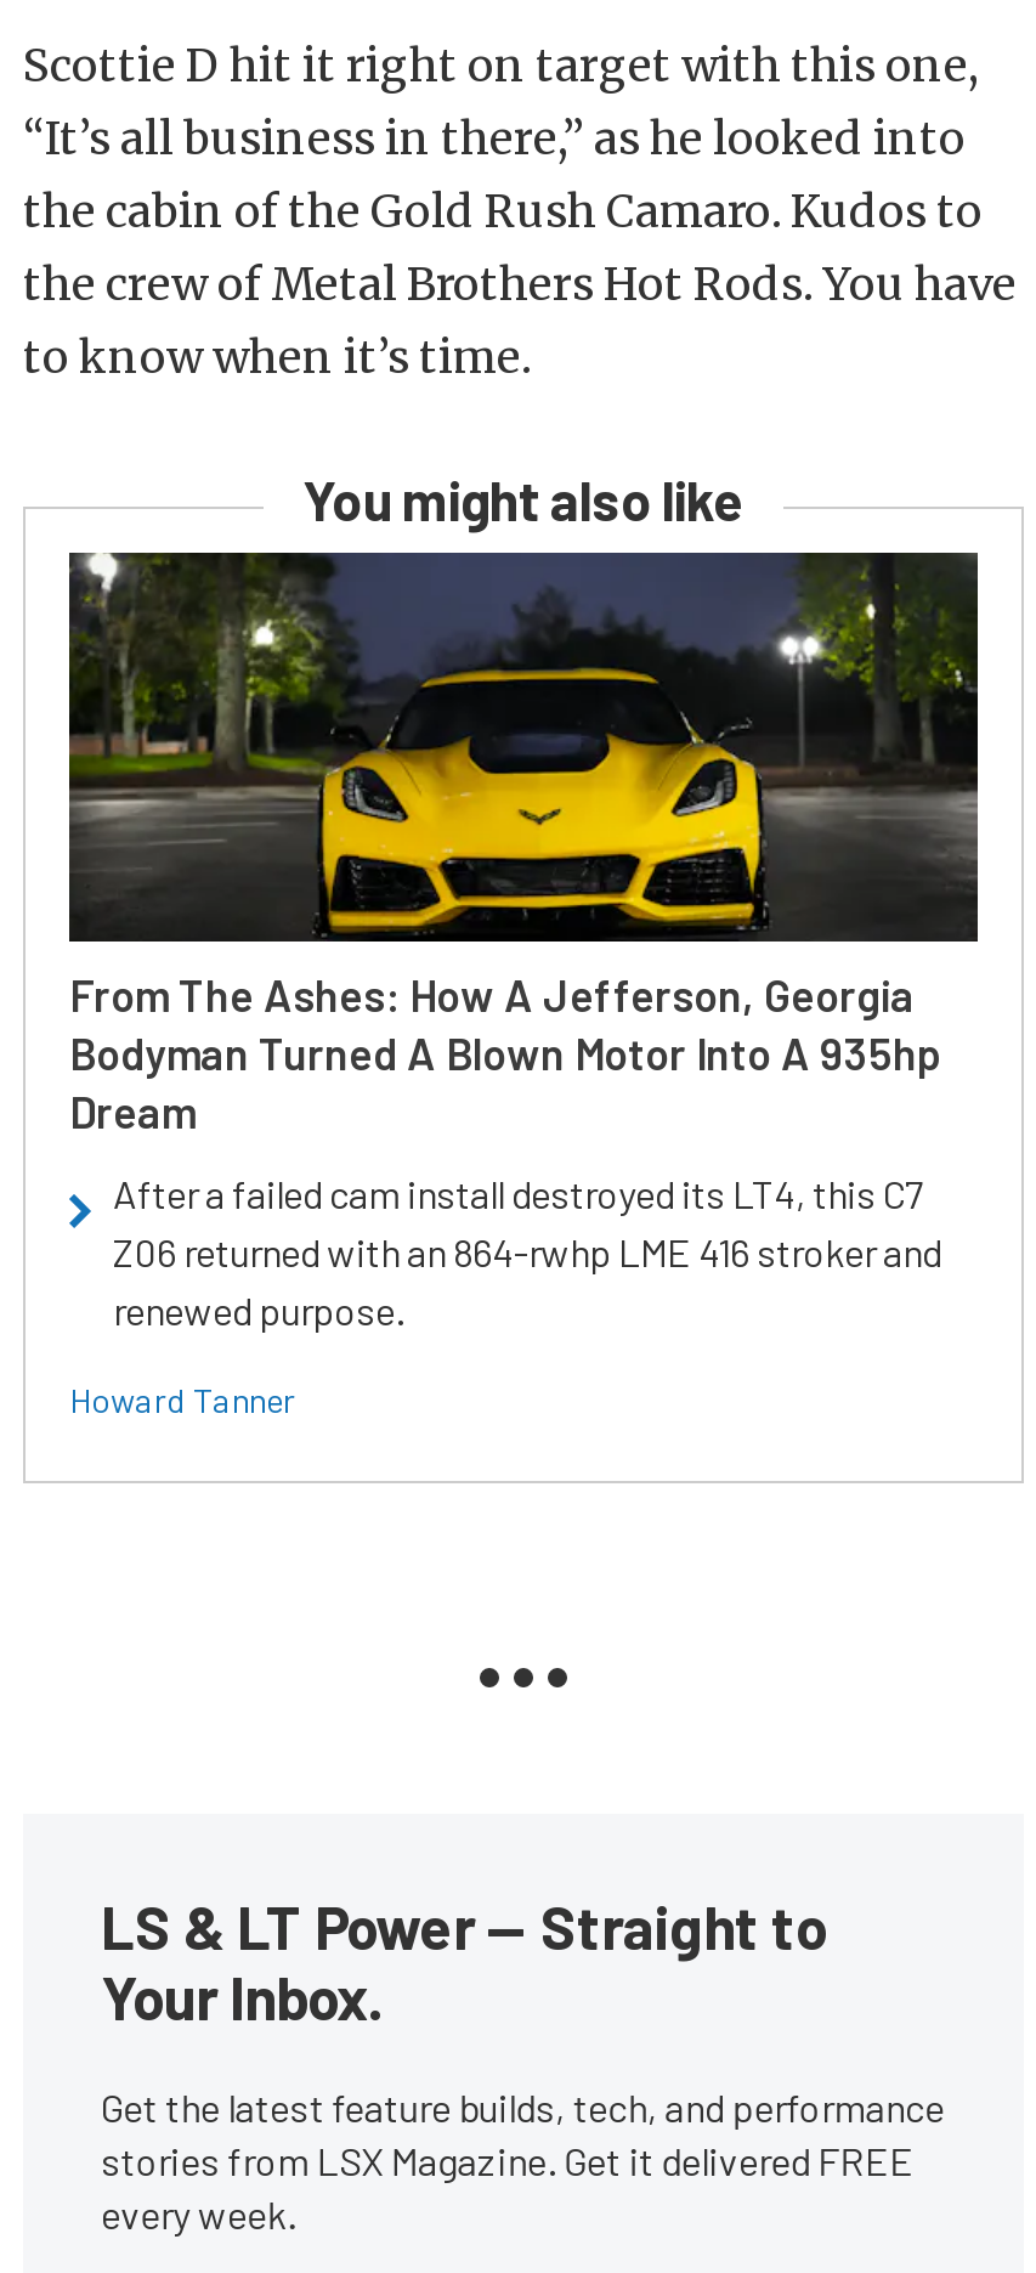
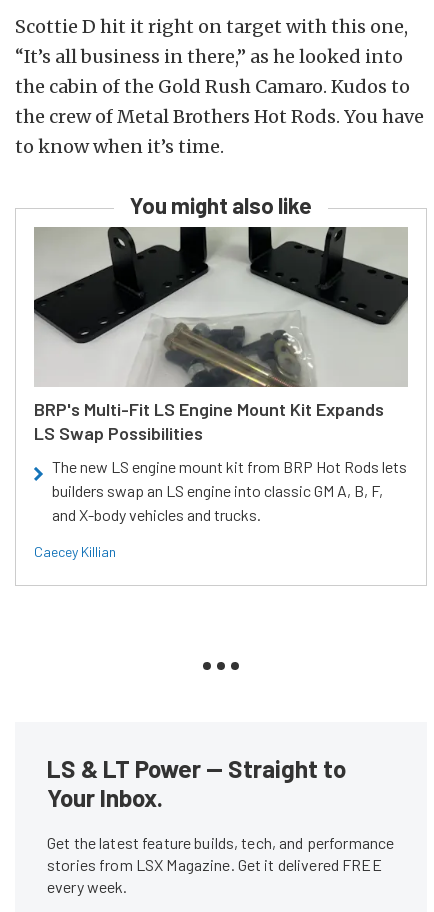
- [image]
- From The Ashes: How A Jefferson, Georgia
- Bodyman Turned A Blown Motor Into A 935hp
- Dream
+ [image]
+ BRP's Multi-Fit LS Engine Mount Kit Expands
+ LS Swap Possibilities

- After a failed cam install destroyed its LT4, this C7
- Z06 returned with an 864-rwhp LME 416 stroker and
- renewed purpose.
+ The new LS engine mount kit from BRP Hot Rods lets
+ builders swap an LS engine into classic GM A, B, F,
+ and X-body vehicles and trucks.

- Howard Tanner
+ Caecey Killian
